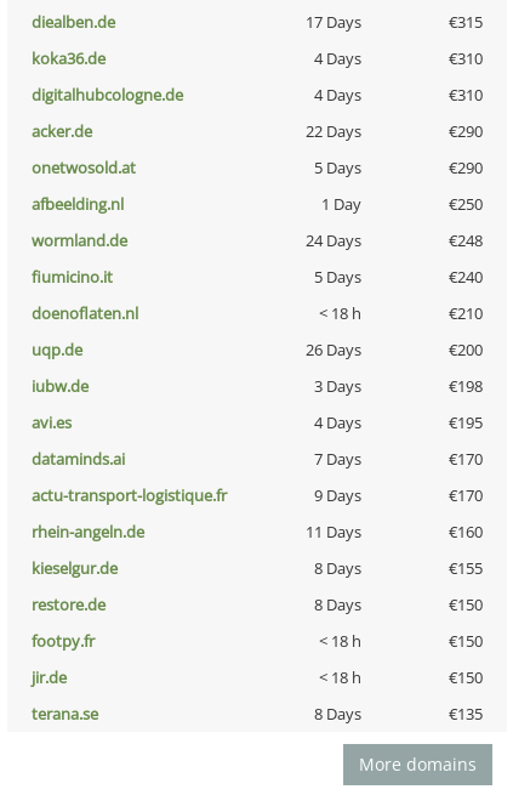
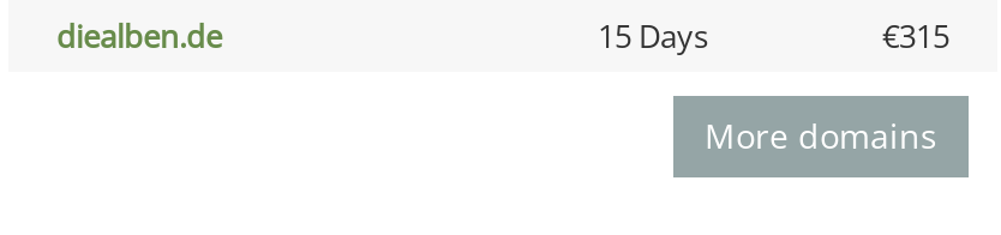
- 17 Days
+ 15 Days

- koka36.de
- 4 Days
- €310
- digitalhubcologne.de
- 4 Days
- €310
- acker.de
- 22 Days
- €290
- onetwosold.at
- 5 Days
- €290
- afbeelding.nl
- 1 Day
- €250
- wormland.de
- 24 Days
- €248
- fiumicino.it
- 5 Days
- €240
- doenoflaten.nl
- < 18 h
- €210
- uqp.de
- 26 Days
- €200
- iubw.de
- 3 Days
- €198
- avi.es
- 4 Days
- €195
- dataminds.ai
- 7 Days
- €170
- actu-transport-logistique.fr
- 9 Days
- €170
- rhein-angeln.de
- 11 Days
- €160
- kieselgur.de
- 8 Days
- €155
- restore.de
- 8 Days
- €150
- footpy.fr
- < 18 h
- €150
- jir.de
- < 18 h
- €150
- terana.se
- 8 Days
- €135
